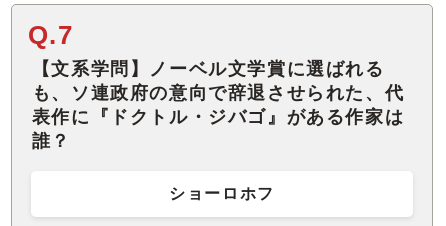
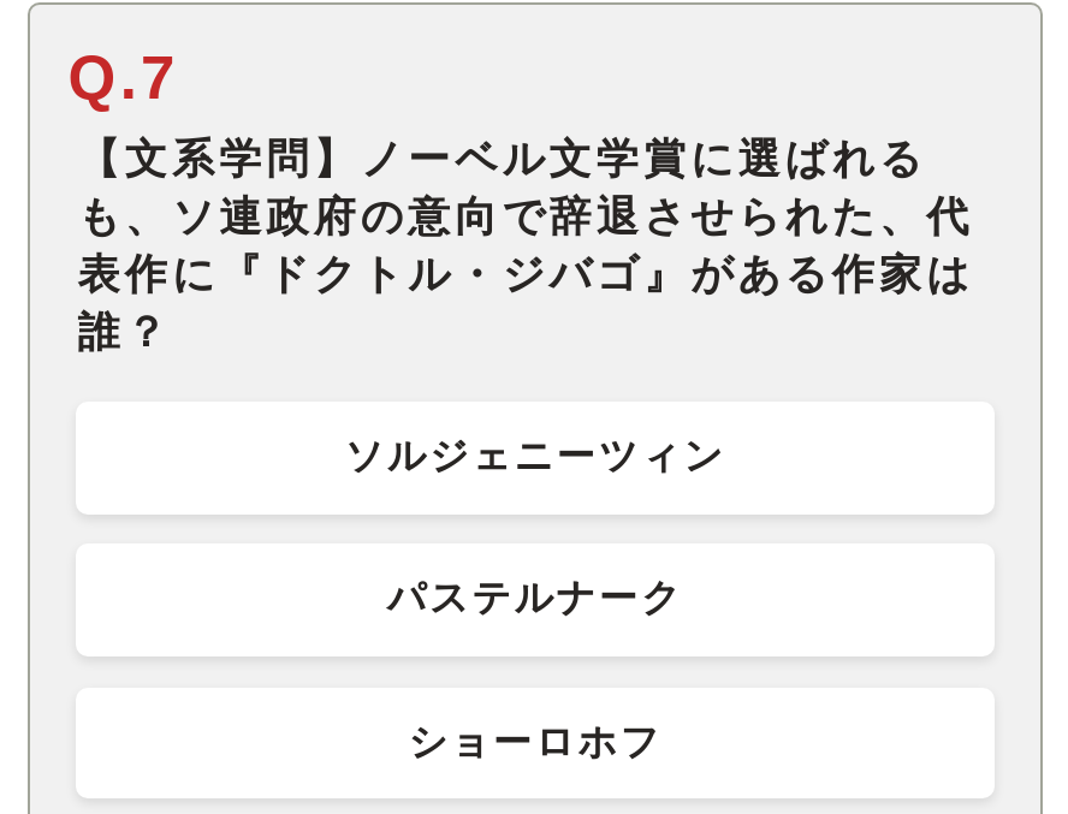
+ ソルジェニーツィン
+ パステルナーク
